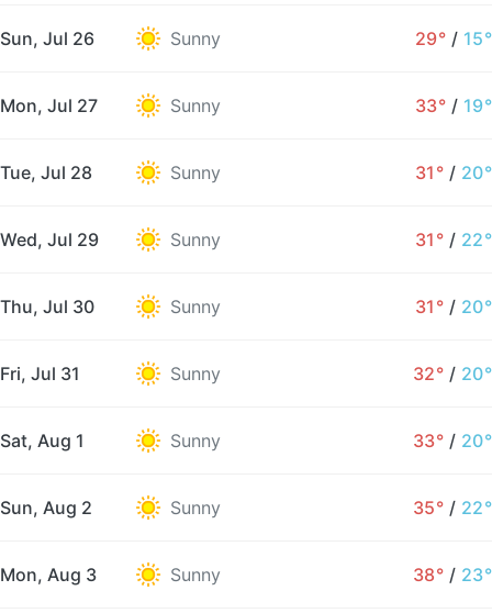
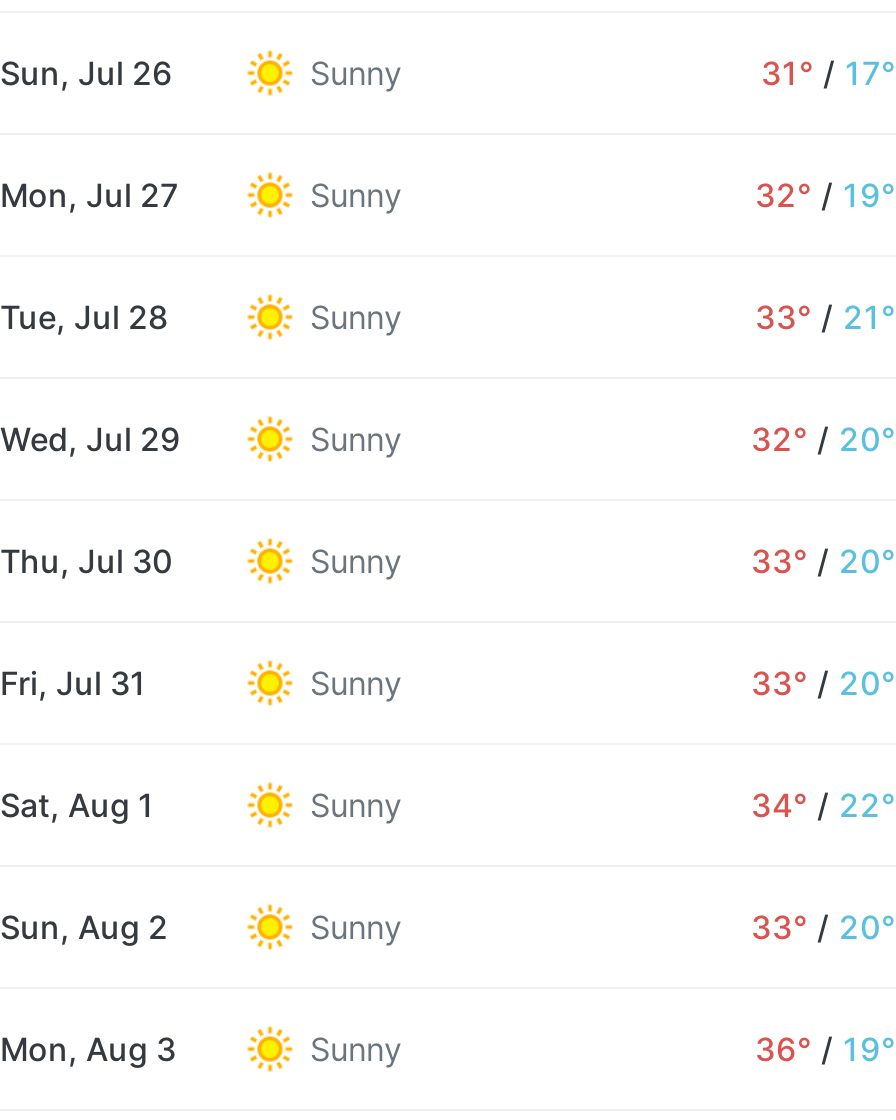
- 29° / 15°
+ 31° / 17°

- 33° / 19°
+ 32° / 19°

- 31° / 20°
+ 33° / 21°

- 31° / 22°
+ 32° / 20°

- 31° / 20°
+ 33° / 20°

- 32° / 20°
+ 33° / 20°

- 33° / 20°
+ 34° / 22°

- 35° / 22°
+ 33° / 20°

- 38° / 23°
+ 36° / 19°
